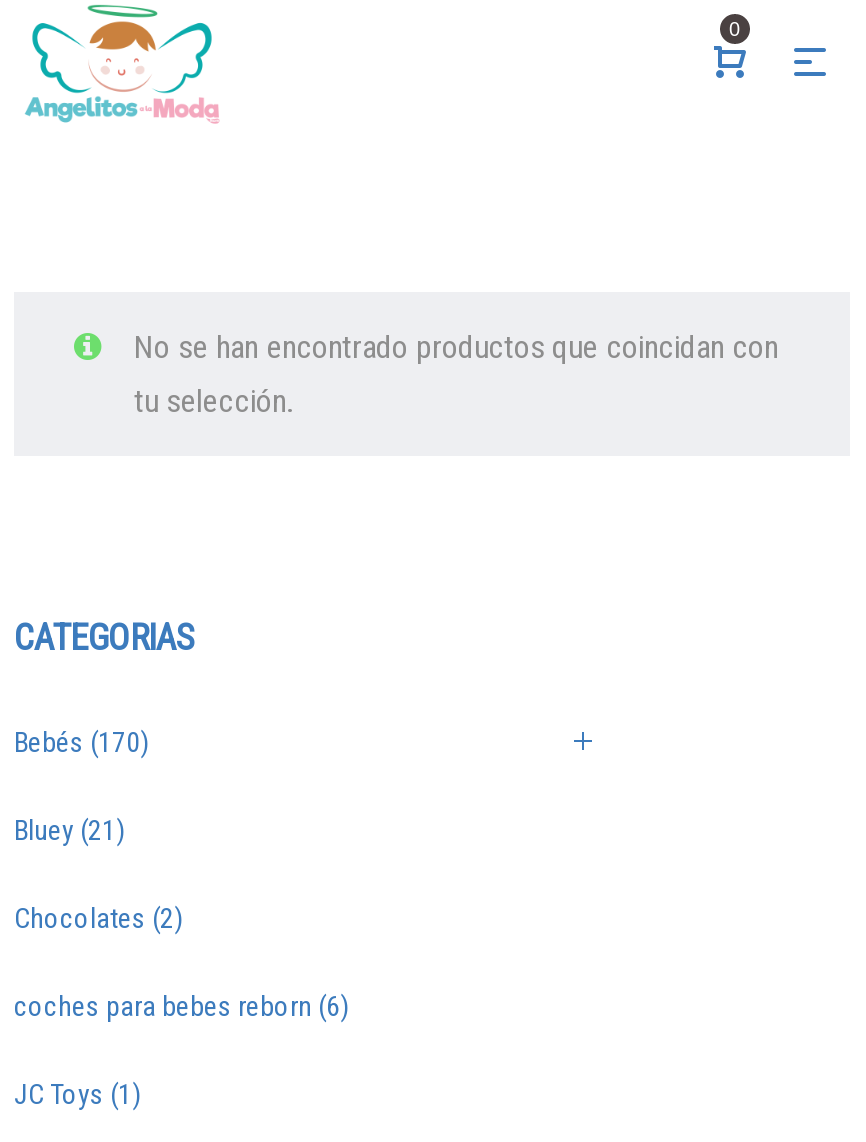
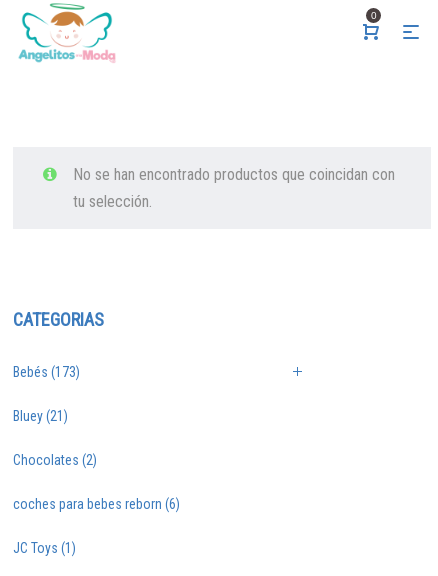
- Bebés (170)
+ Bebés (173)
